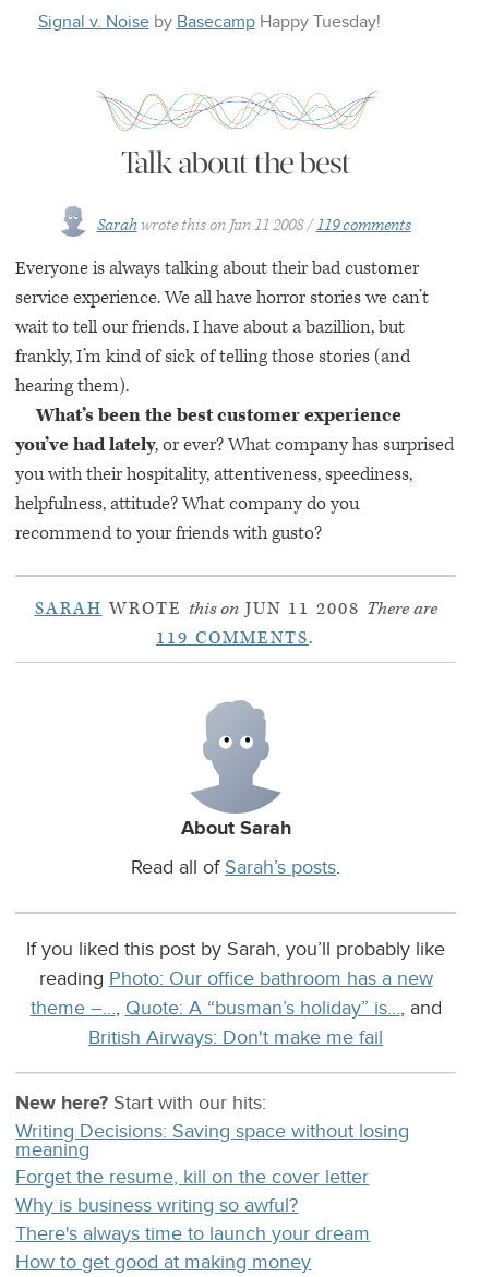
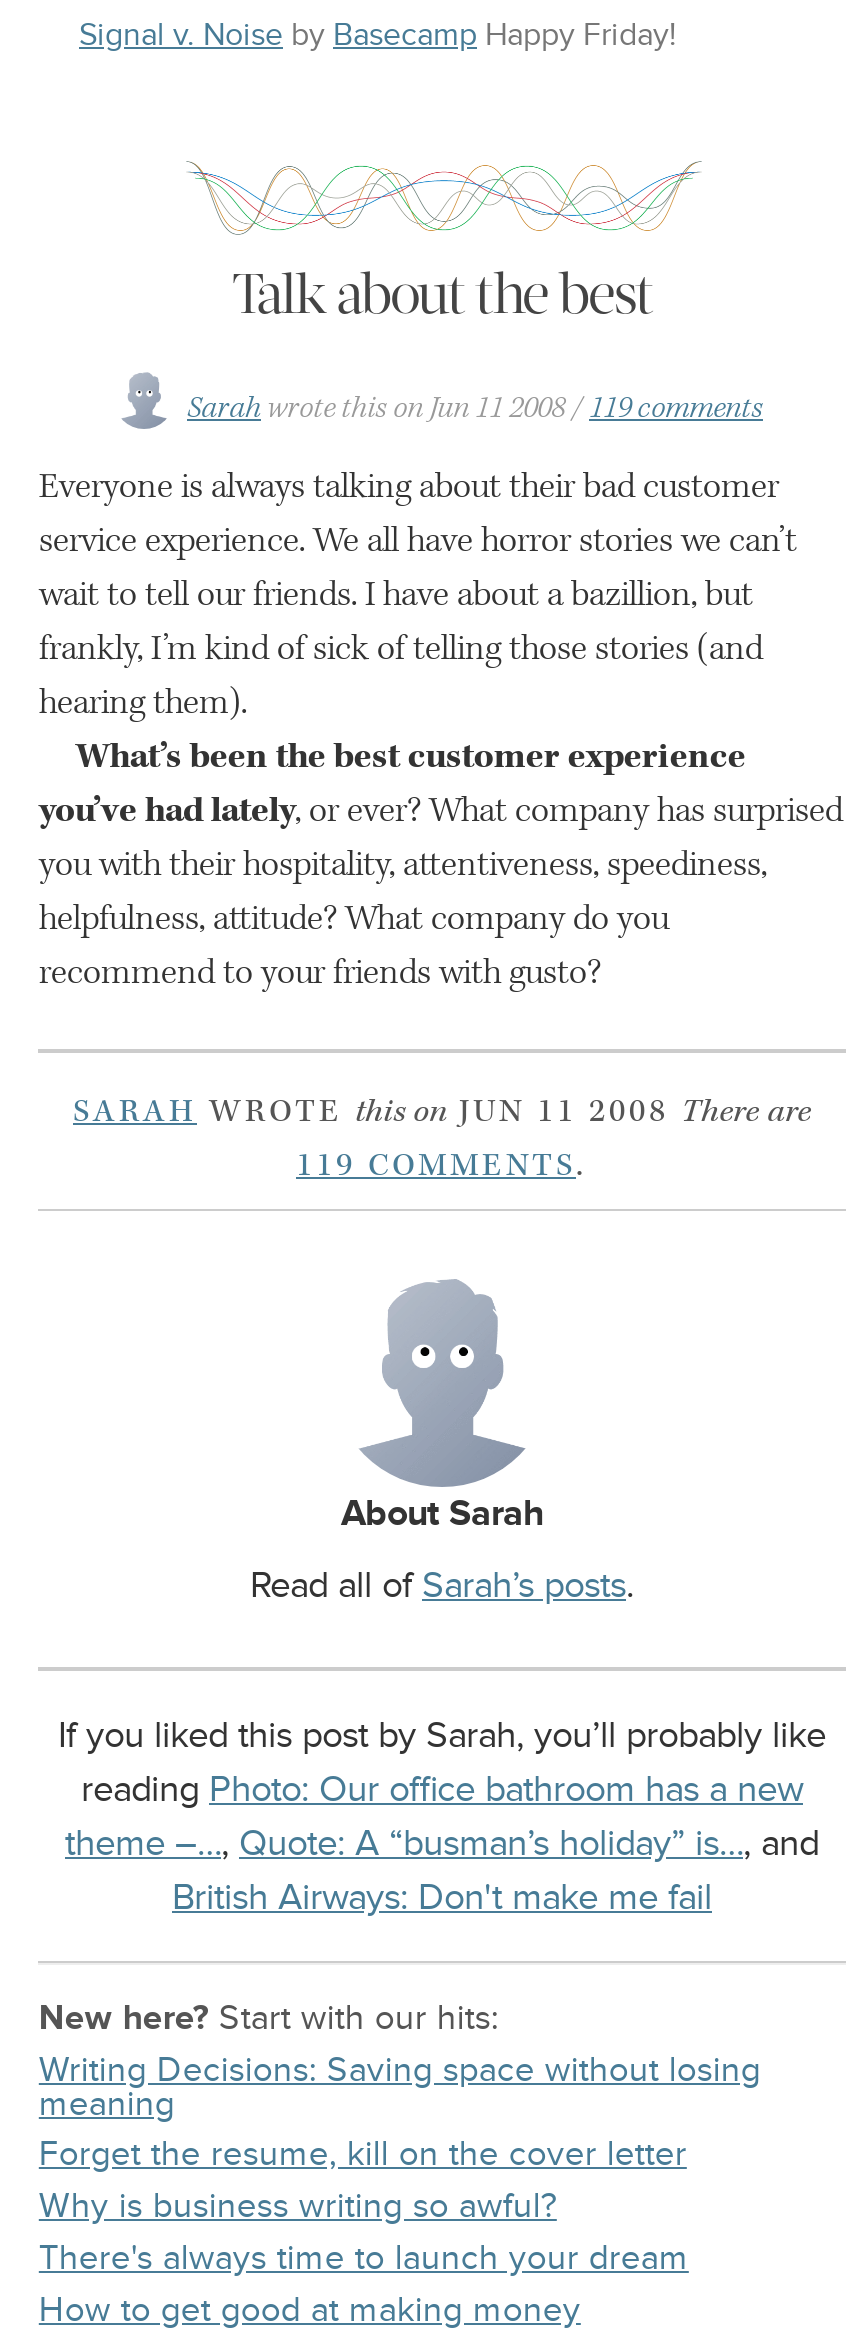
- Signal v. Noise by Basecamp Happy Tuesday!
+ Signal v. Noise by Basecamp Happy Friday!
